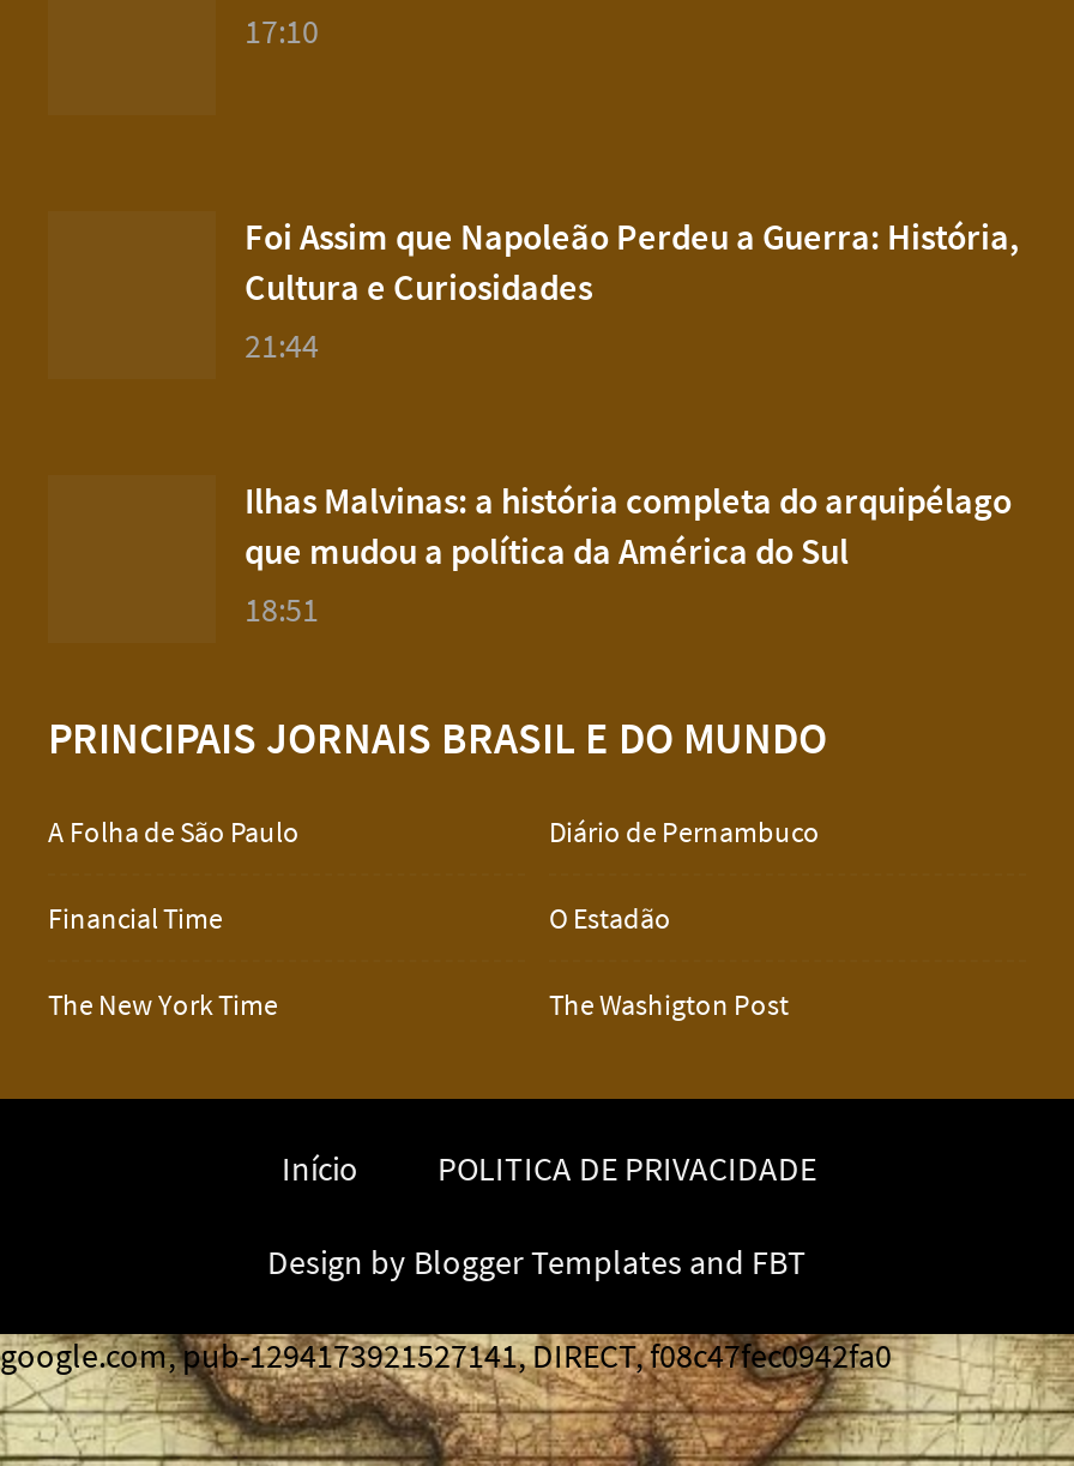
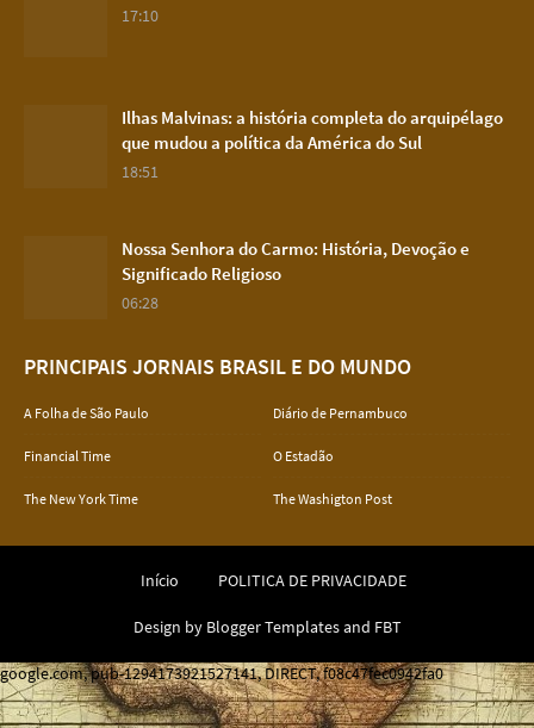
- Foi Assim que Napoleão Perdeu a Guerra: História,
- Cultura e Curiosidades
- 21:44

moved up: Ilhas Malvinas: a história completa do arquipélago | que mudou a política da América do Sul | 18:51

+ Nossa Senhora do Carmo: História, Devoção e
+ Significado Religioso
+ 06:28
